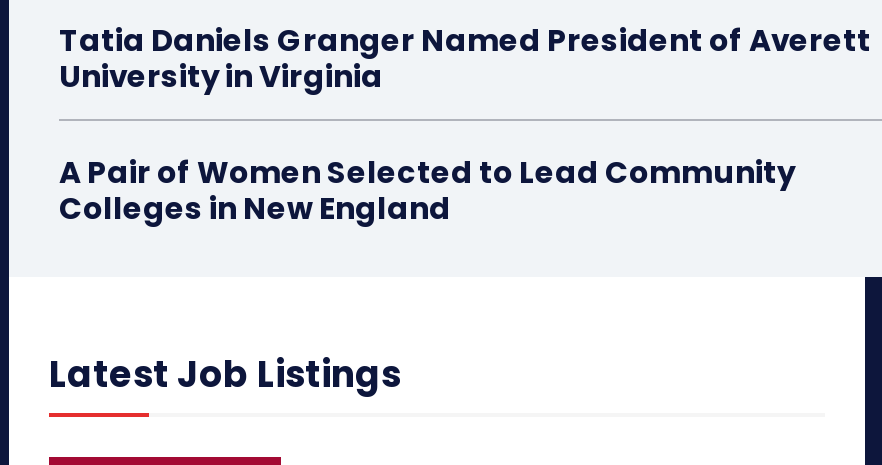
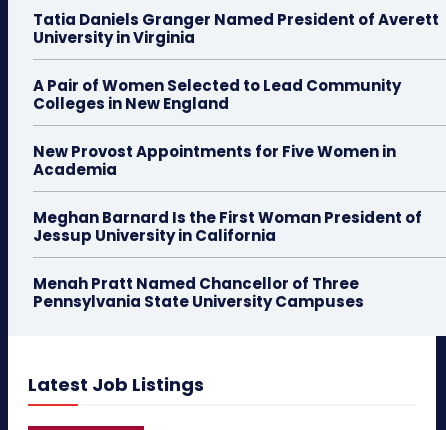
+ New Provost Appointments for Five Women in
+ Academia
+ Meghan Barnard Is the First Woman President of
+ Jessup University in California
+ Menah Pratt Named Chancellor of Three
+ Pennsylvania State University Campuses
